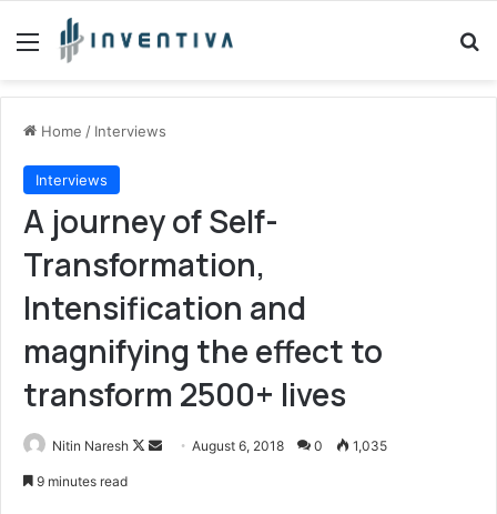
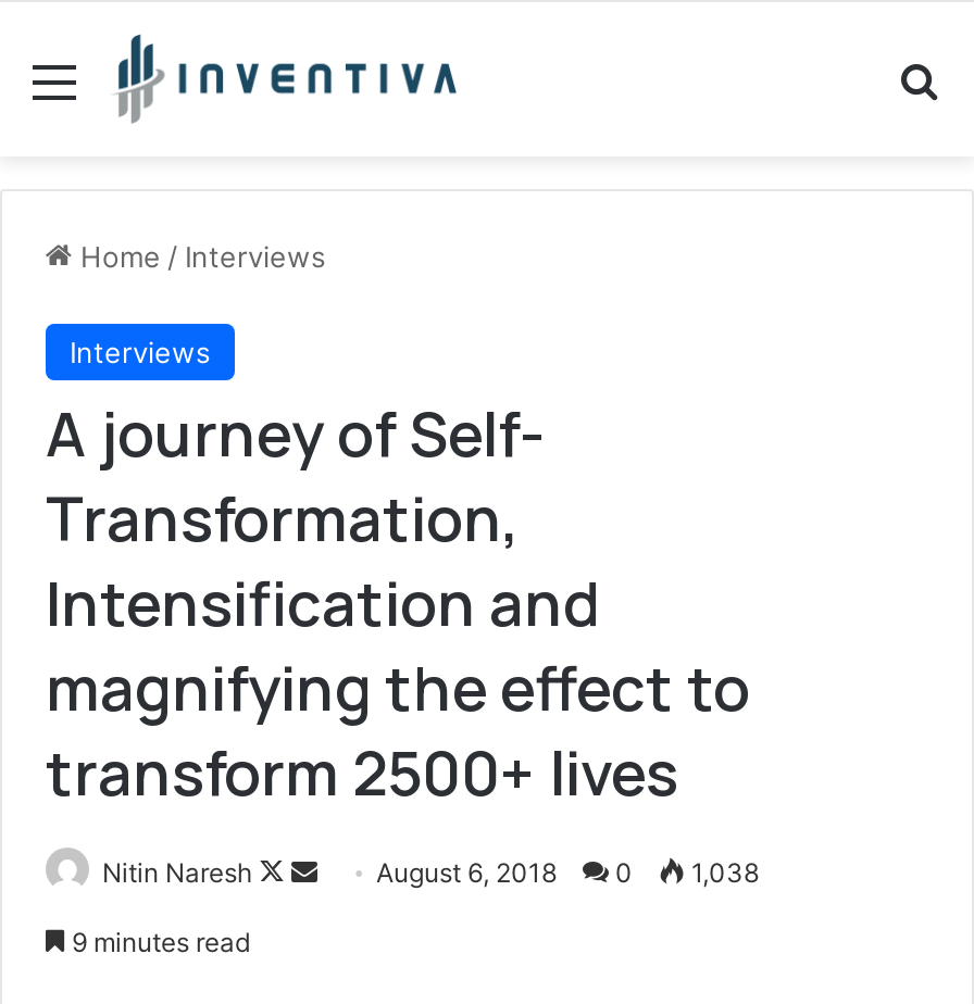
- 1,035
+ 1,038
